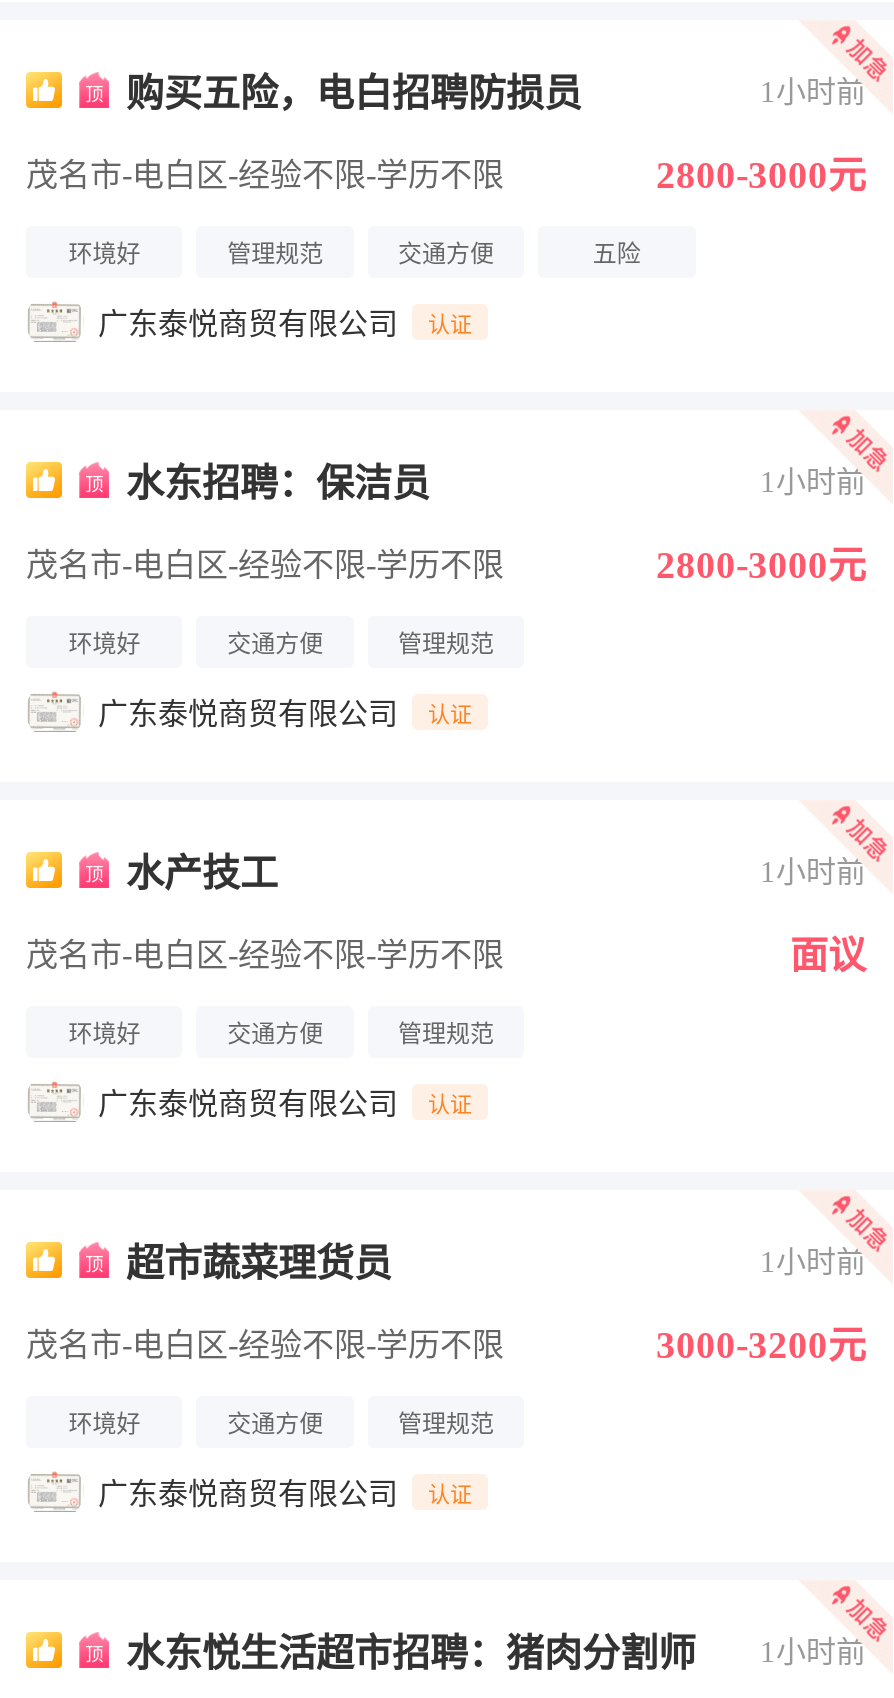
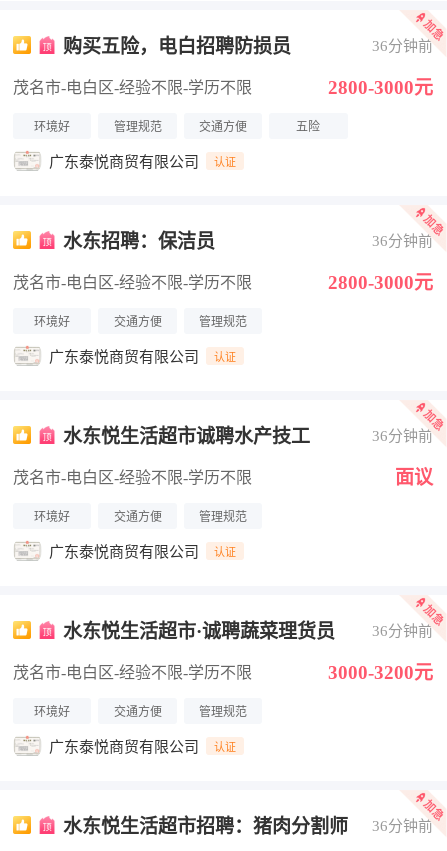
- 1小时前
+ 36分钟前

- 1小时前
+ 36分钟前

- 水产技工
- 1小时前
+ 水东悦生活超市诚聘水产技工
+ 36分钟前

- 超市蔬菜理货员
- 1小时前
+ 水东悦生活超市·诚聘蔬菜理货员
+ 36分钟前

- 水东悦生活超市招聘：猪肉分割师 1小时前
+ 水东悦生活超市招聘：猪肉分割师 36分钟前
